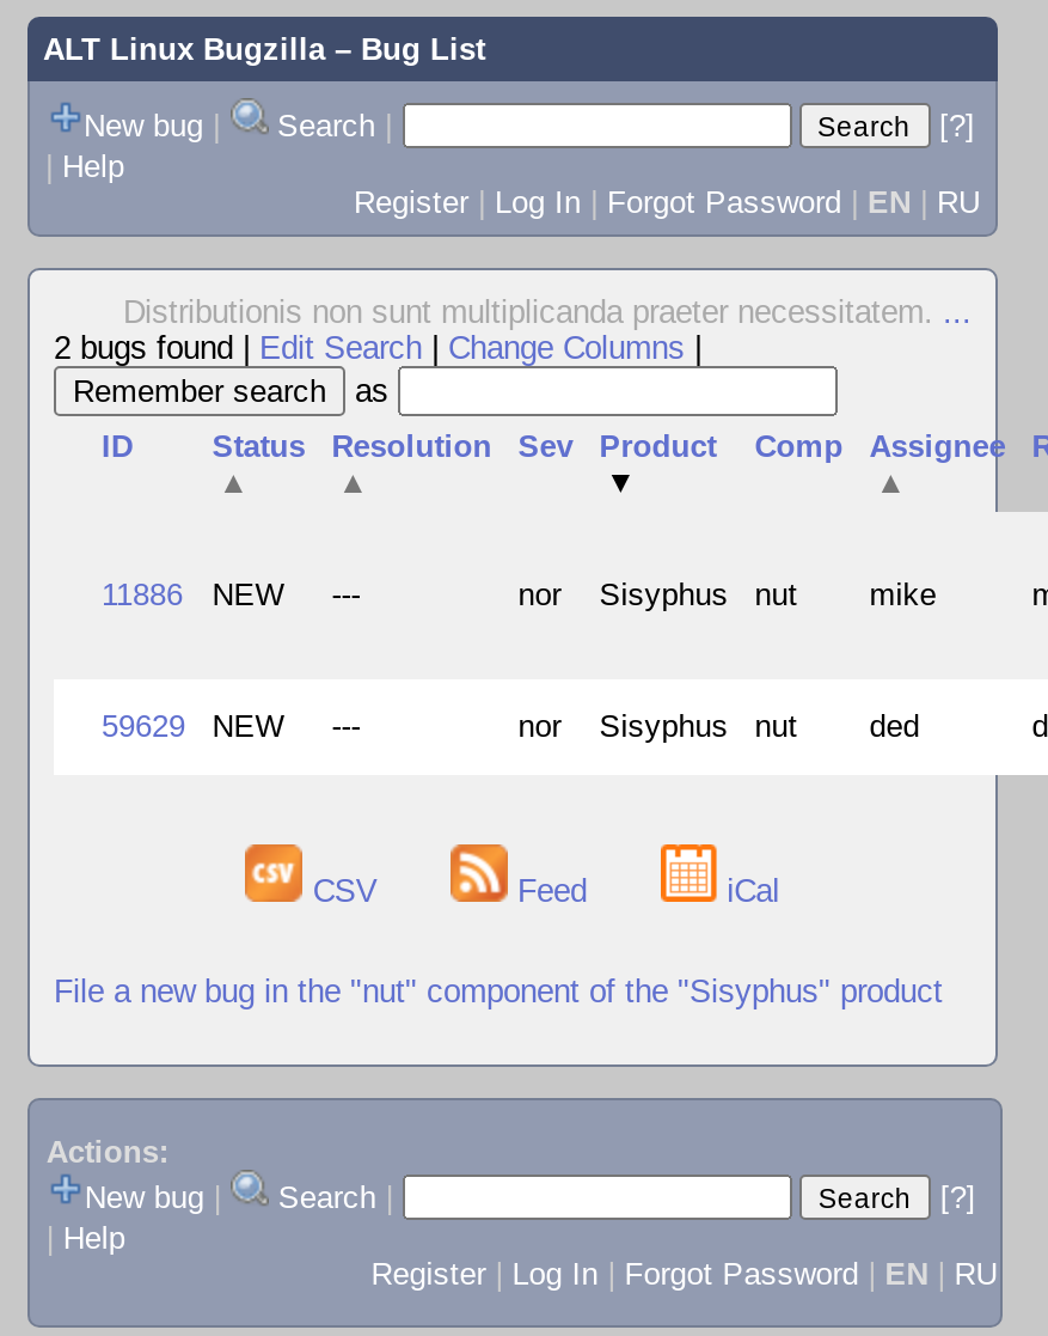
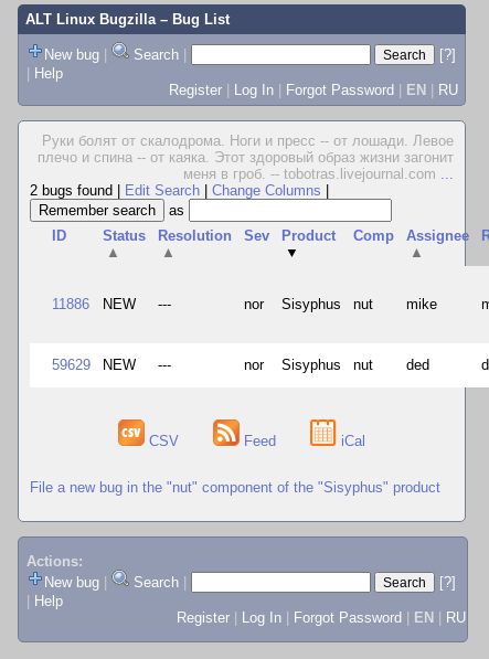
- Distributionis non sunt multiplicanda praeter necessitatem....
+ Руки болят от скалодрома. Ноги и пресс -- от лошади. Левое
+ плечо и спина -- от каяка. Этот здоровый образ жизни загонит
+ меня в гроб. -- tobotras.livejournal.com...
